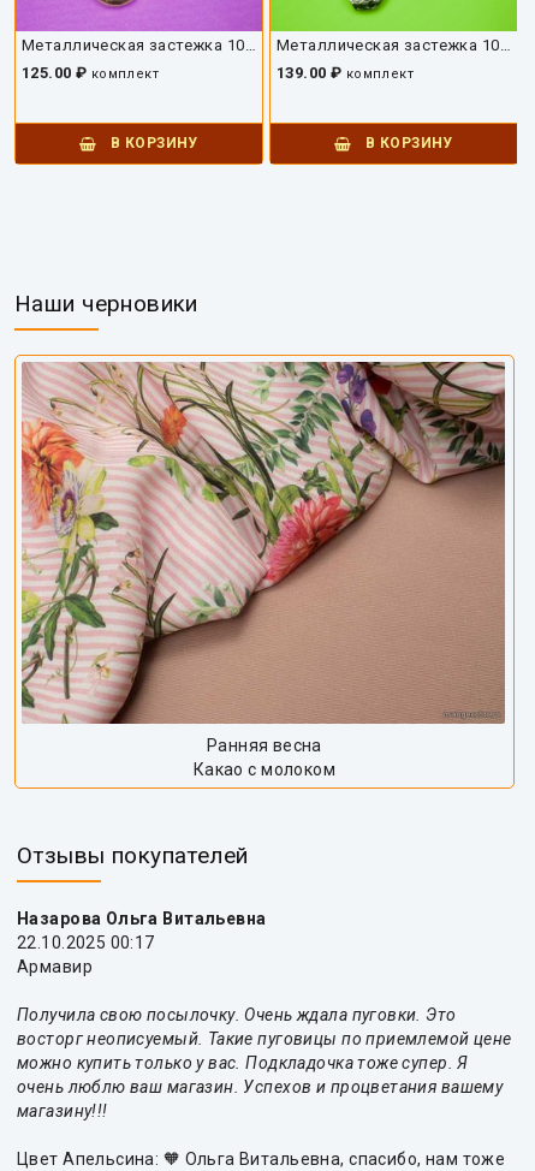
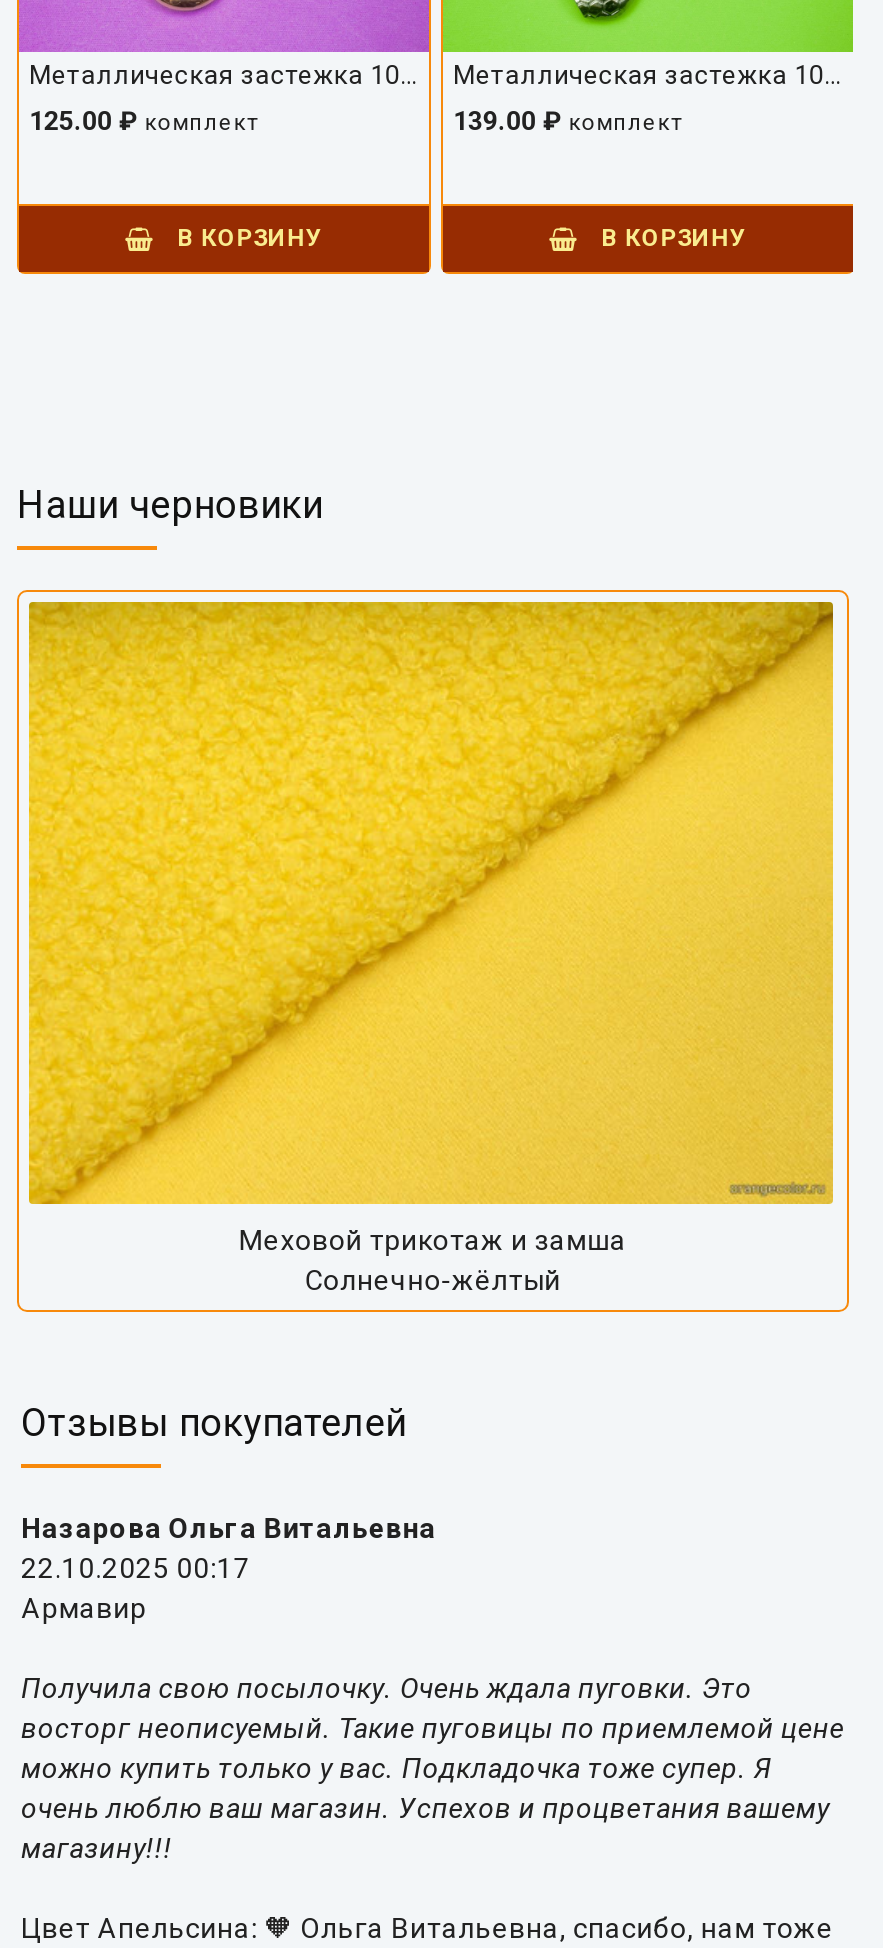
- [image]
- Ранняя весна
- Какао с молоком
+ [image]
+ Меховой трикотаж и замша
+ Солнечно-жёлтый
